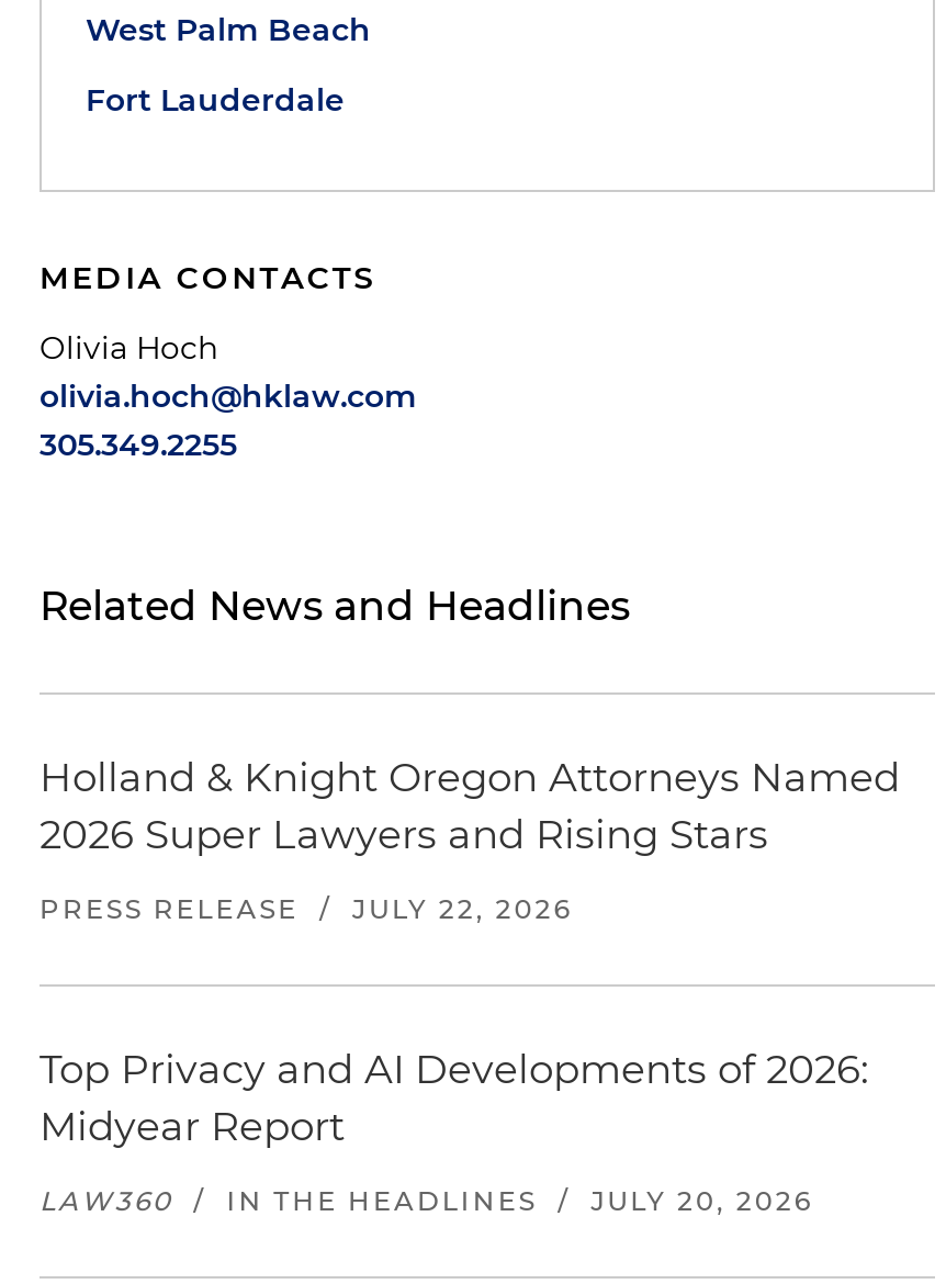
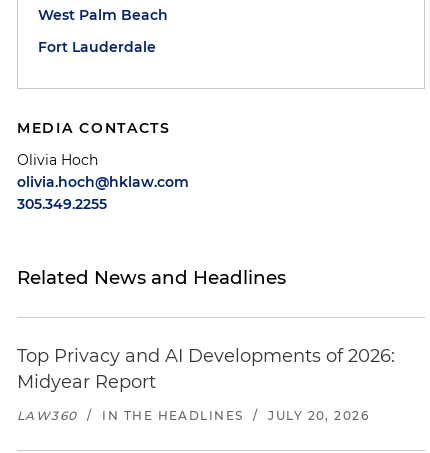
- Holland & Knight Oregon Attorneys Named
- 2026 Super Lawyers and Rising Stars
- PRESS RELEASE / JULY 22, 2026
